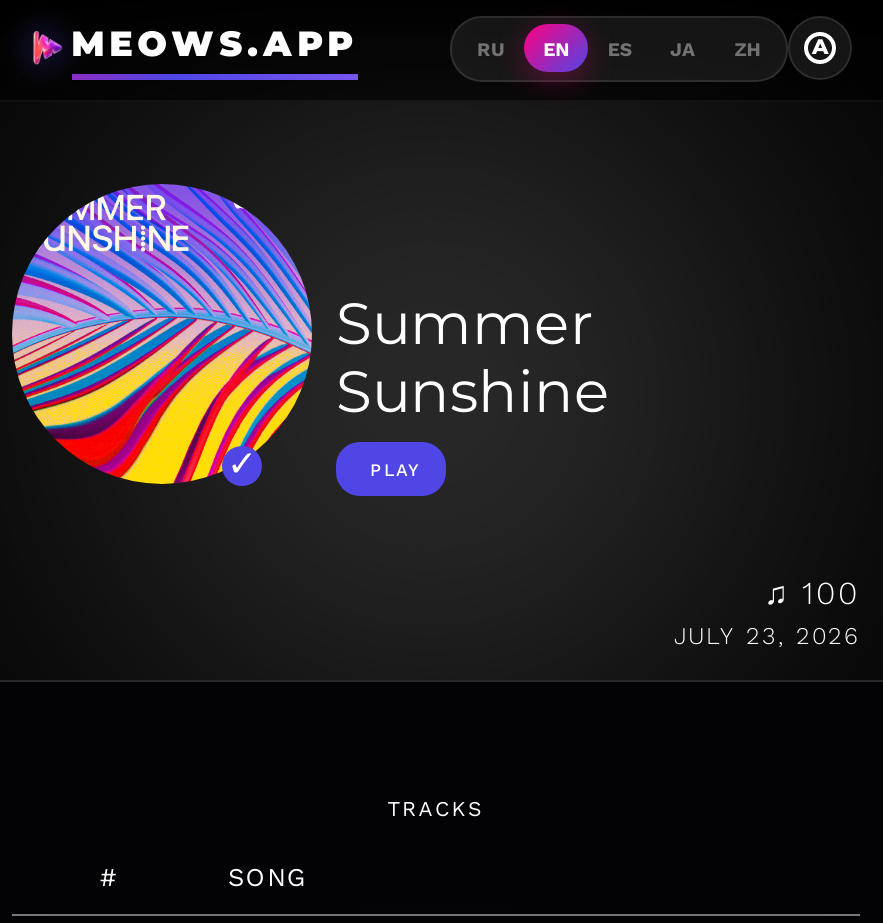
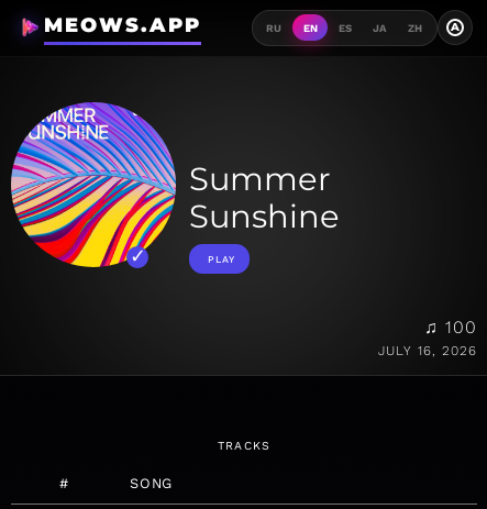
- JULY 23, 2026
+ JULY 16, 2026
